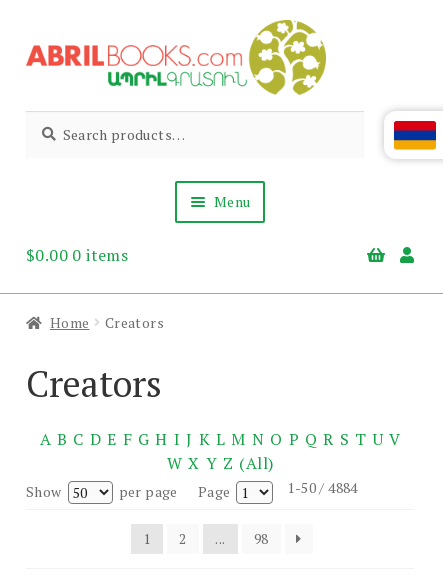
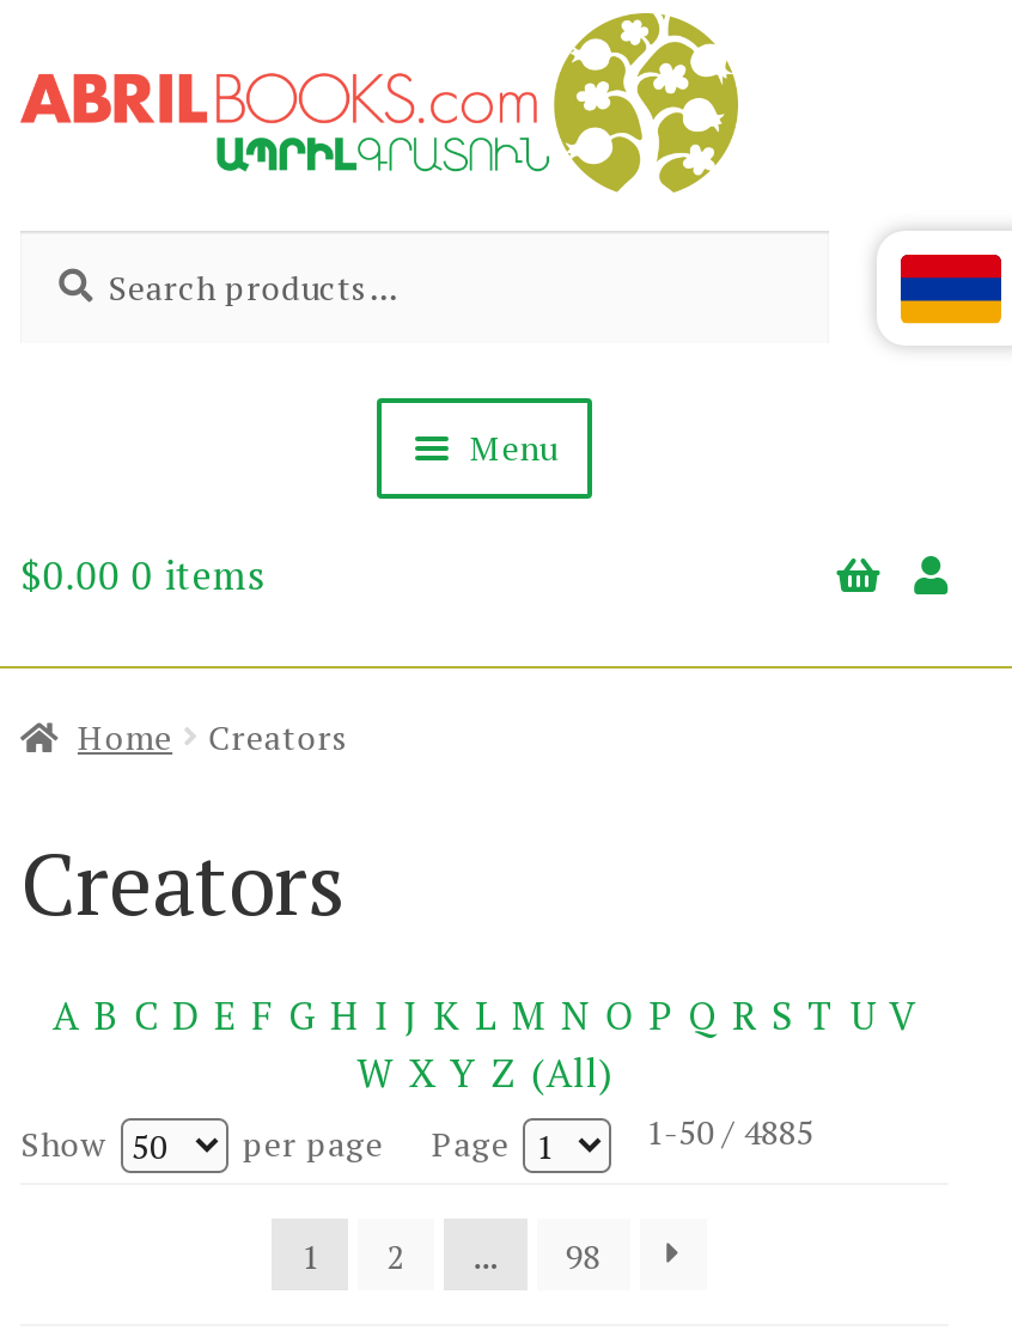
- 1-50 / 4884
+ 1-50 / 4885
